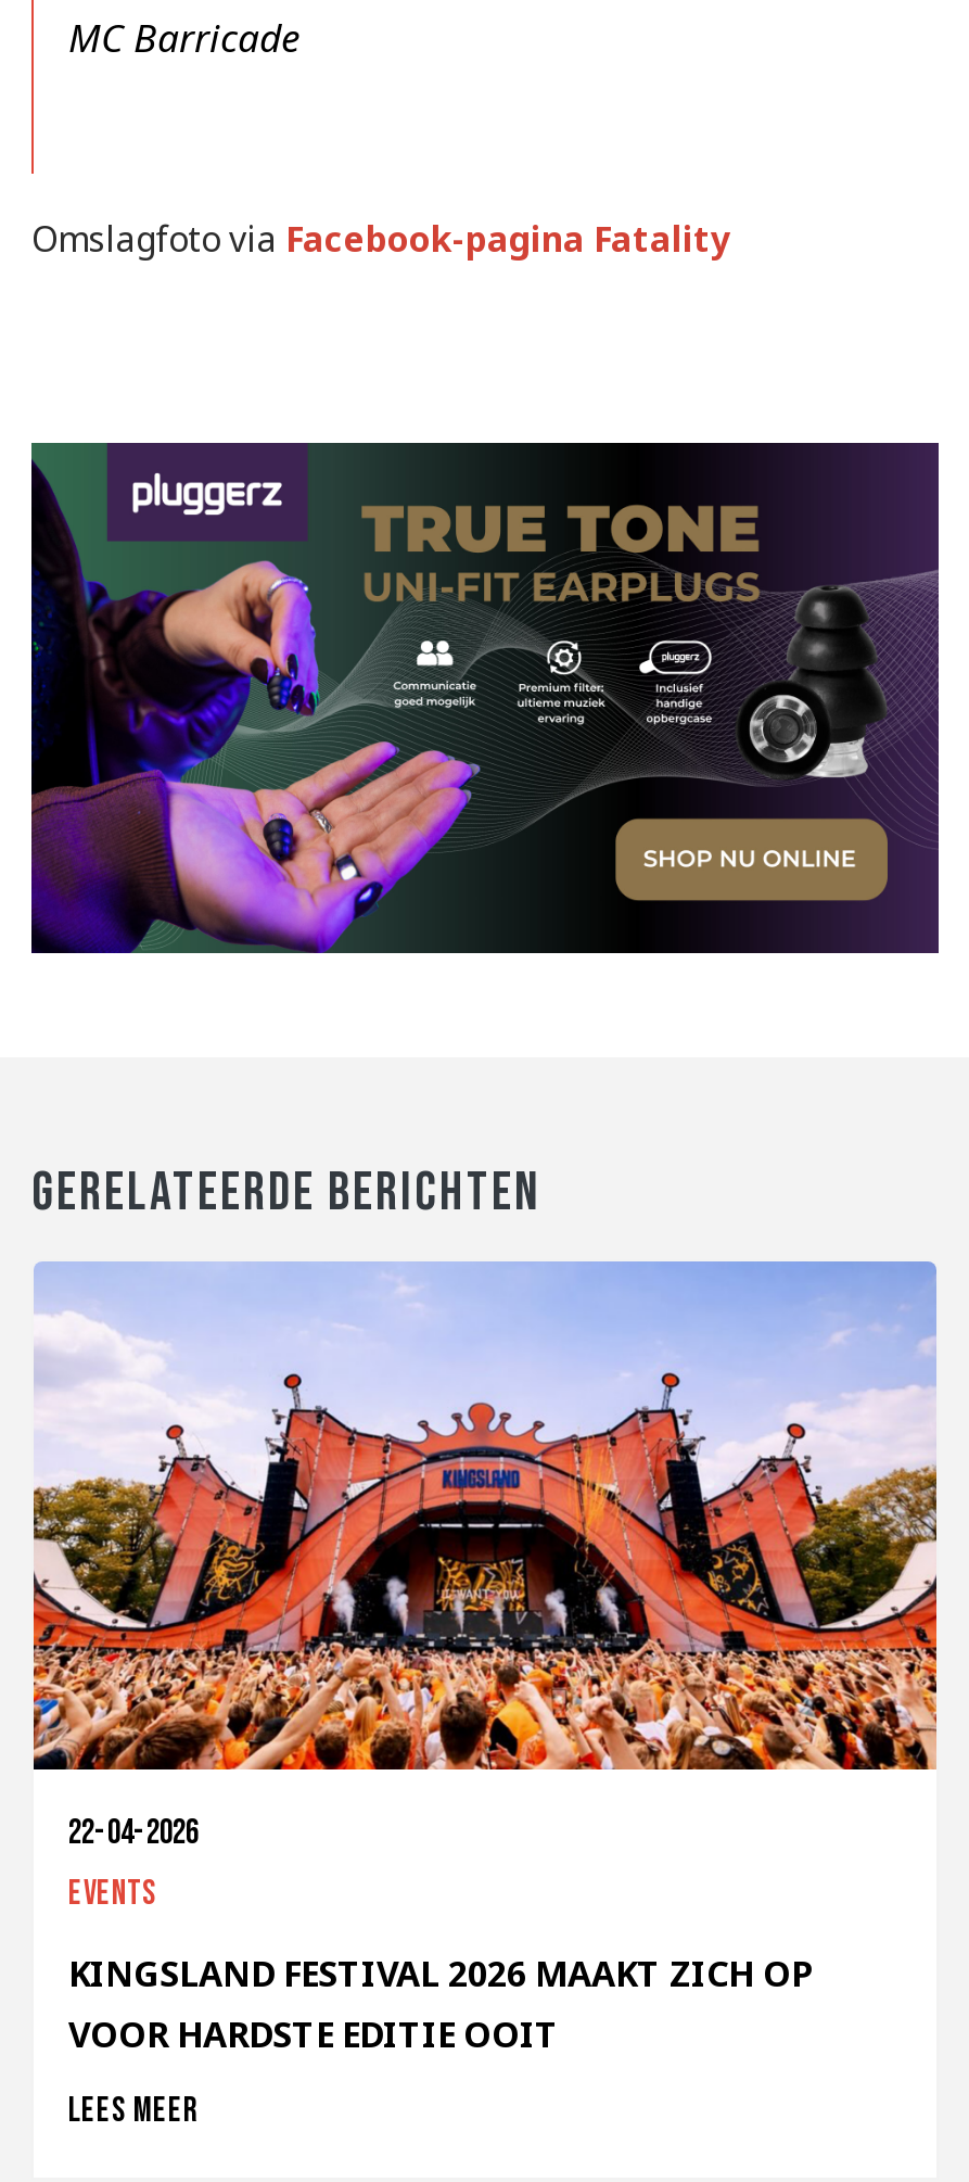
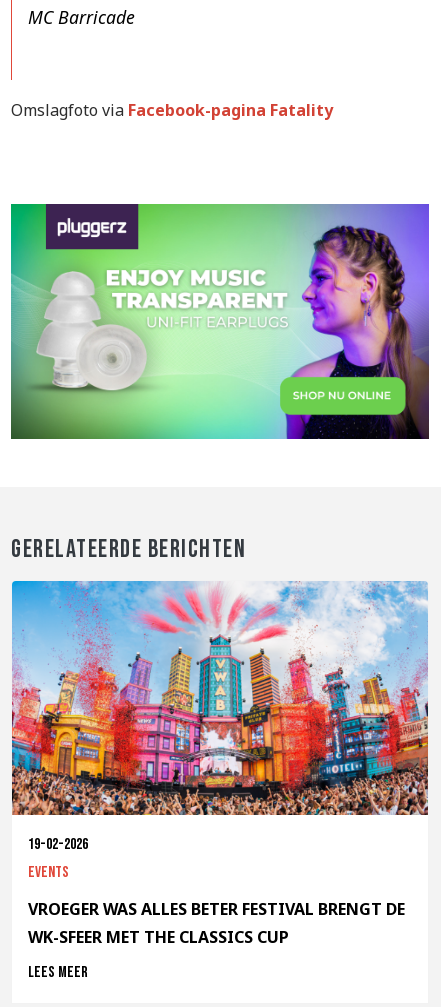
- [image]
+ [image]

- [image]
- 22-04-2026
+ [image]
+ 19-02-2026

- KINGSLAND FESTIVAL 2026 MAAKT ZICH OP
- VOOR HARDSTE EDITIE OOIT
+ VROEGER WAS ALLES BETER FESTIVAL BRENGT DE
+ WK-SFEER MET THE CLASSICS CUP
